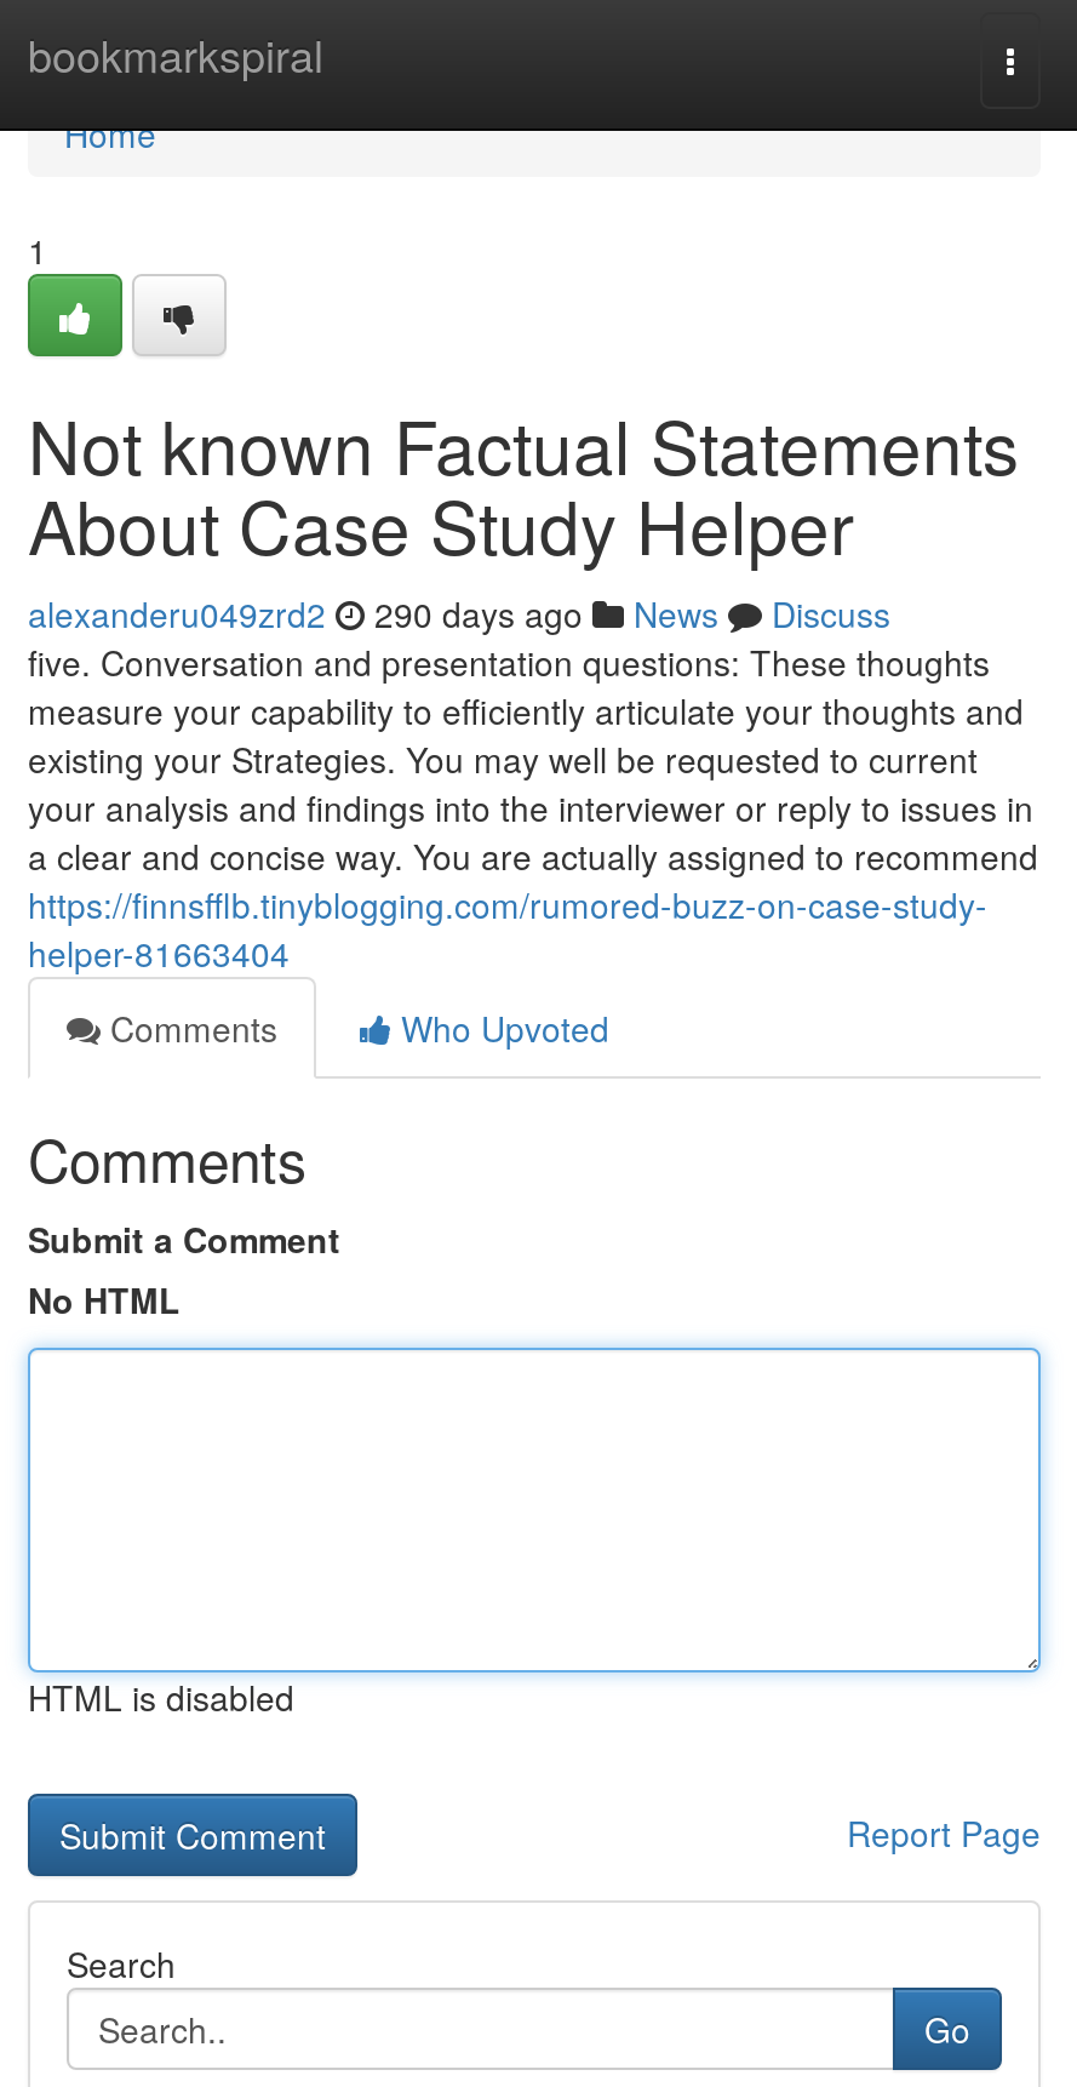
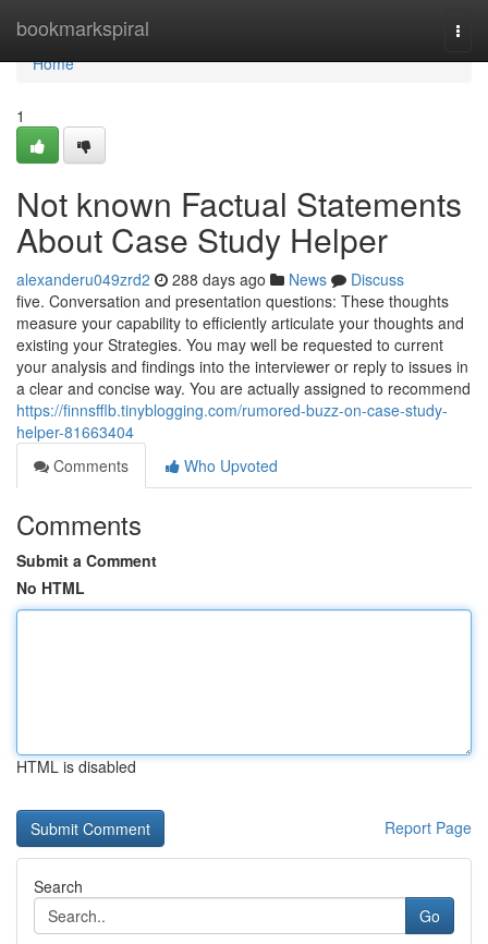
- alexanderu049zrd2 290 days ago News Discuss
+ alexanderu049zrd2 288 days ago News Discuss
